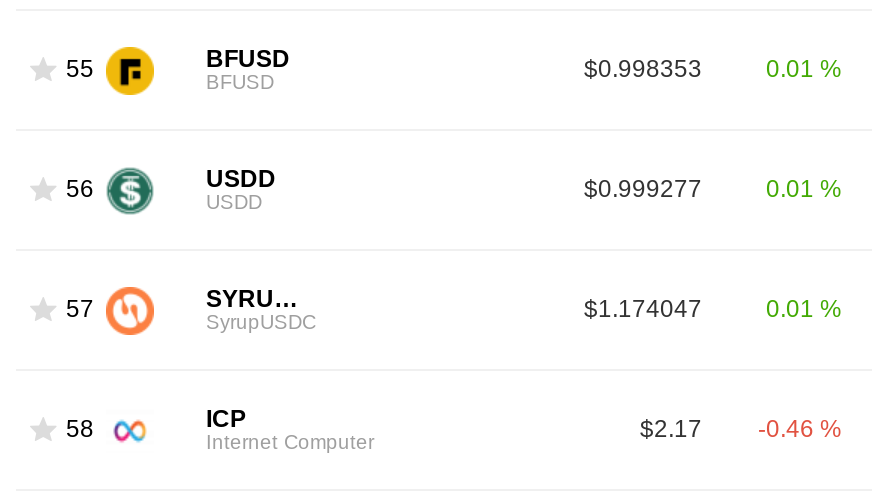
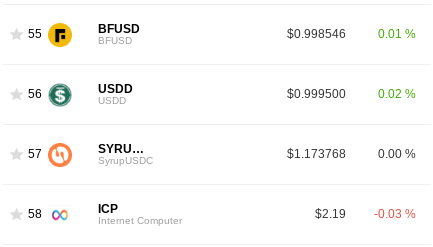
- $0.998353
+ $0.998546

- $0.999277
+ $0.999500

- 0.01 %
+ 0.02 %

- $1.174047
+ $1.173768

- 0.01 %
+ 0.00 %

- $2.17
+ $2.19

- -0.46 %
+ -0.03 %
